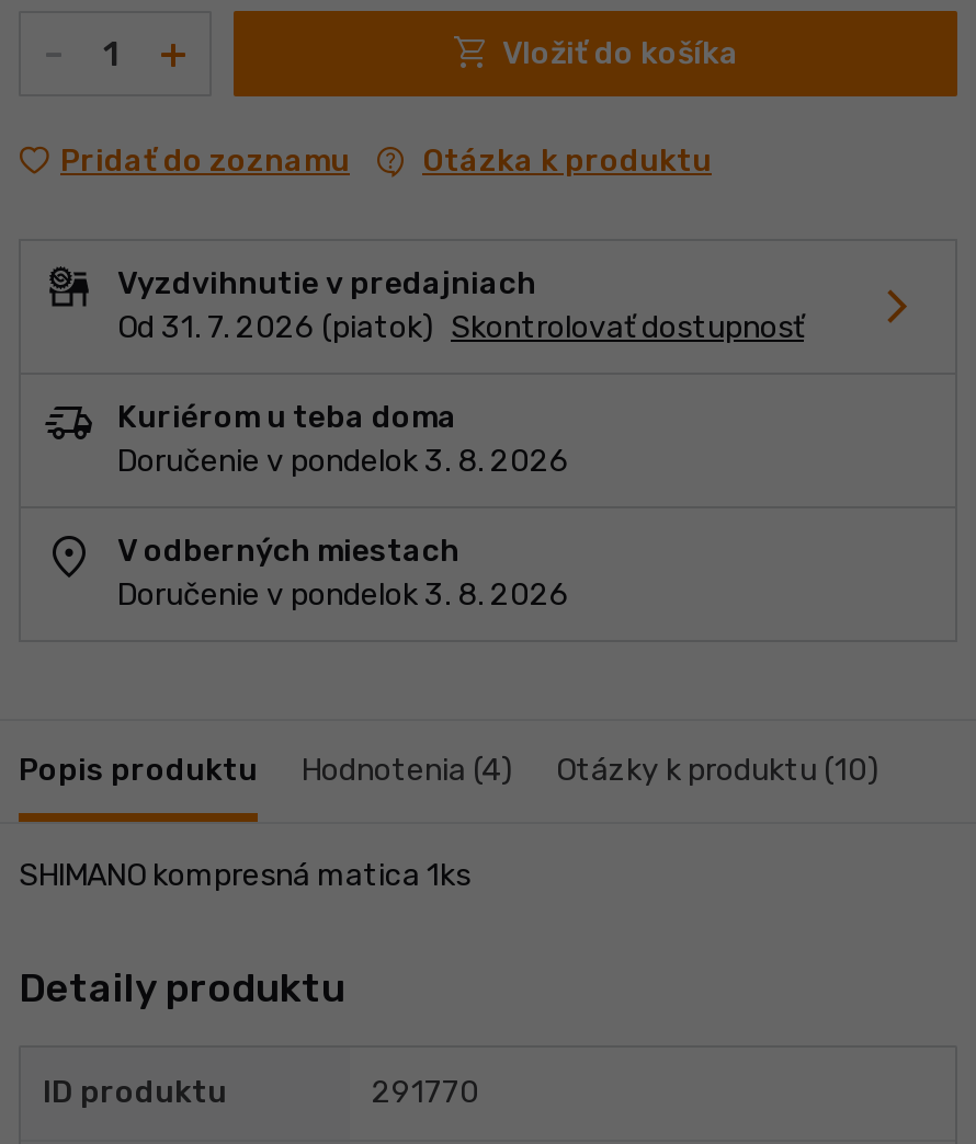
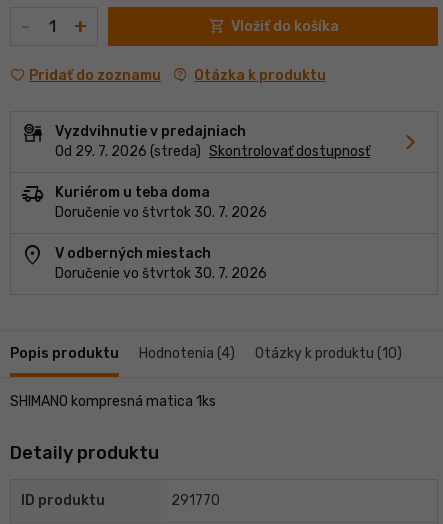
- Od 31. 7. 2026 (piatok) Skontrolovať dostupnosť
+ Od 29. 7. 2026 (streda) Skontrolovať dostupnosť

- Doručenie v pondelok 3. 8. 2026
+ Doručenie vo štvrtok 30. 7. 2026

- Doručenie v pondelok 3. 8. 2026
+ Doručenie vo štvrtok 30. 7. 2026
